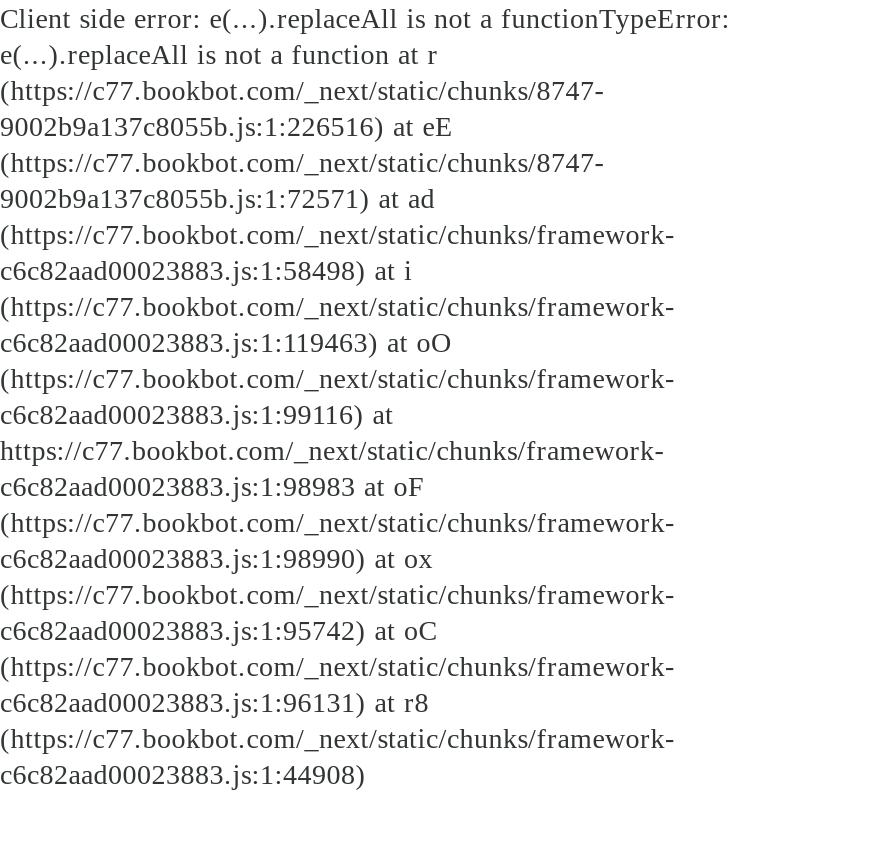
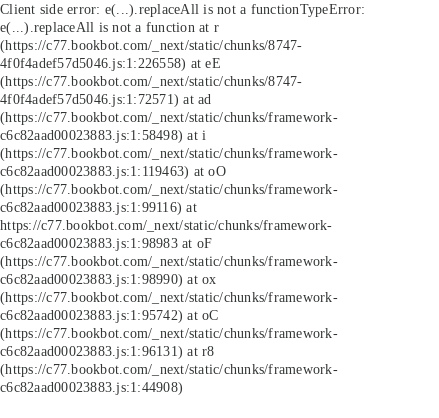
- 9002b9a137c8055b.js:1:226516) at eE
+ 4f0f4adef57d5046.js:1:226558) at eE

- 9002b9a137c8055b.js:1:72571) at ad
+ 4f0f4adef57d5046.js:1:72571) at ad
